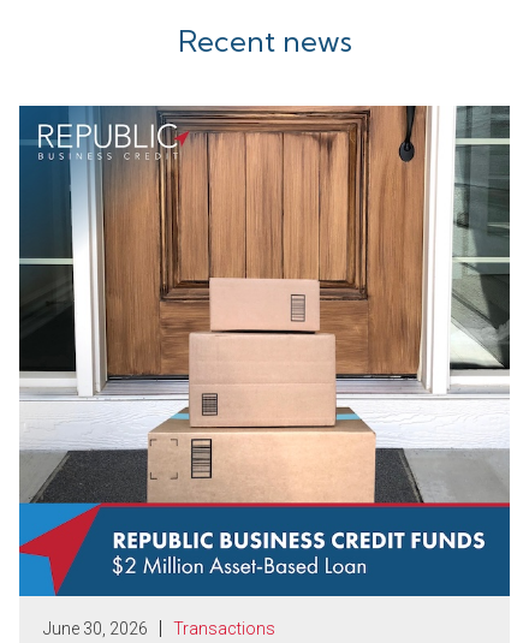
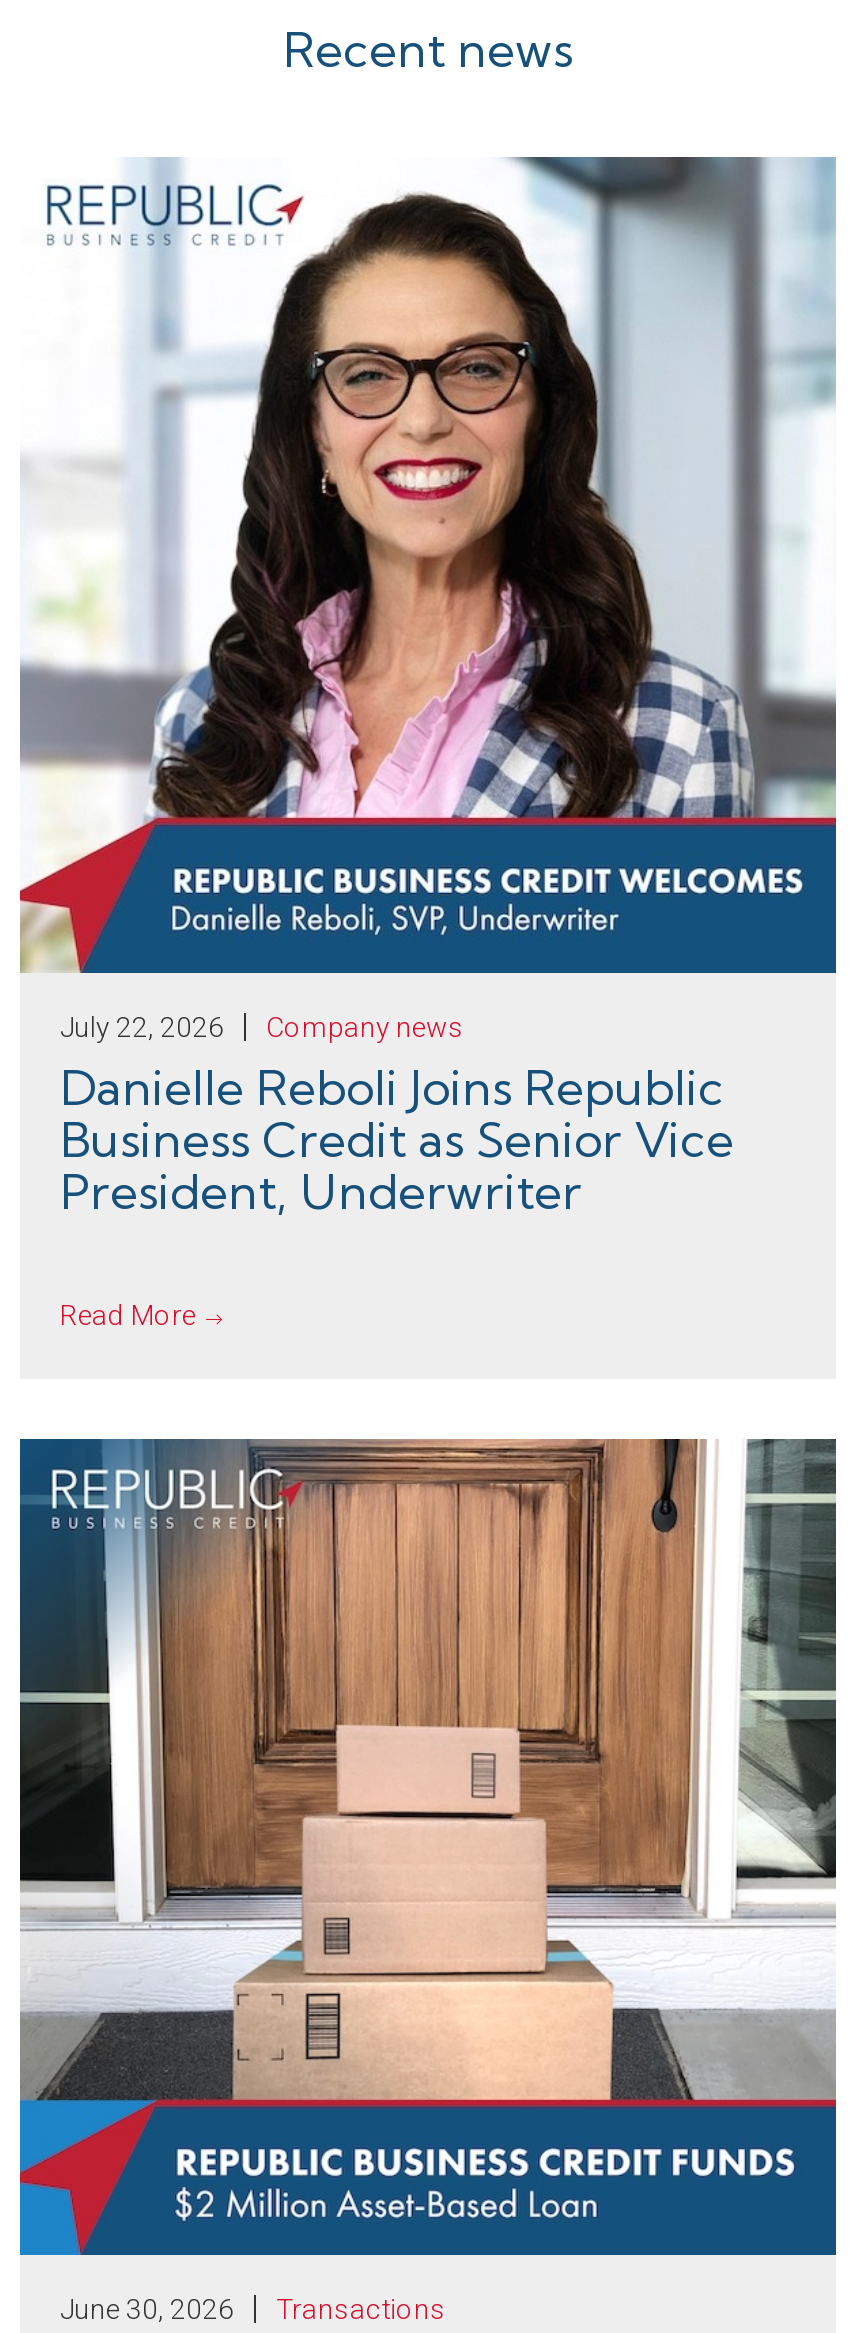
+ [image]
+ July 22, 2026
+ Company news
+ Danielle Reboli Joins Republic
+ Business Credit as Senior Vice
+ President, Underwriter
+ Read More
